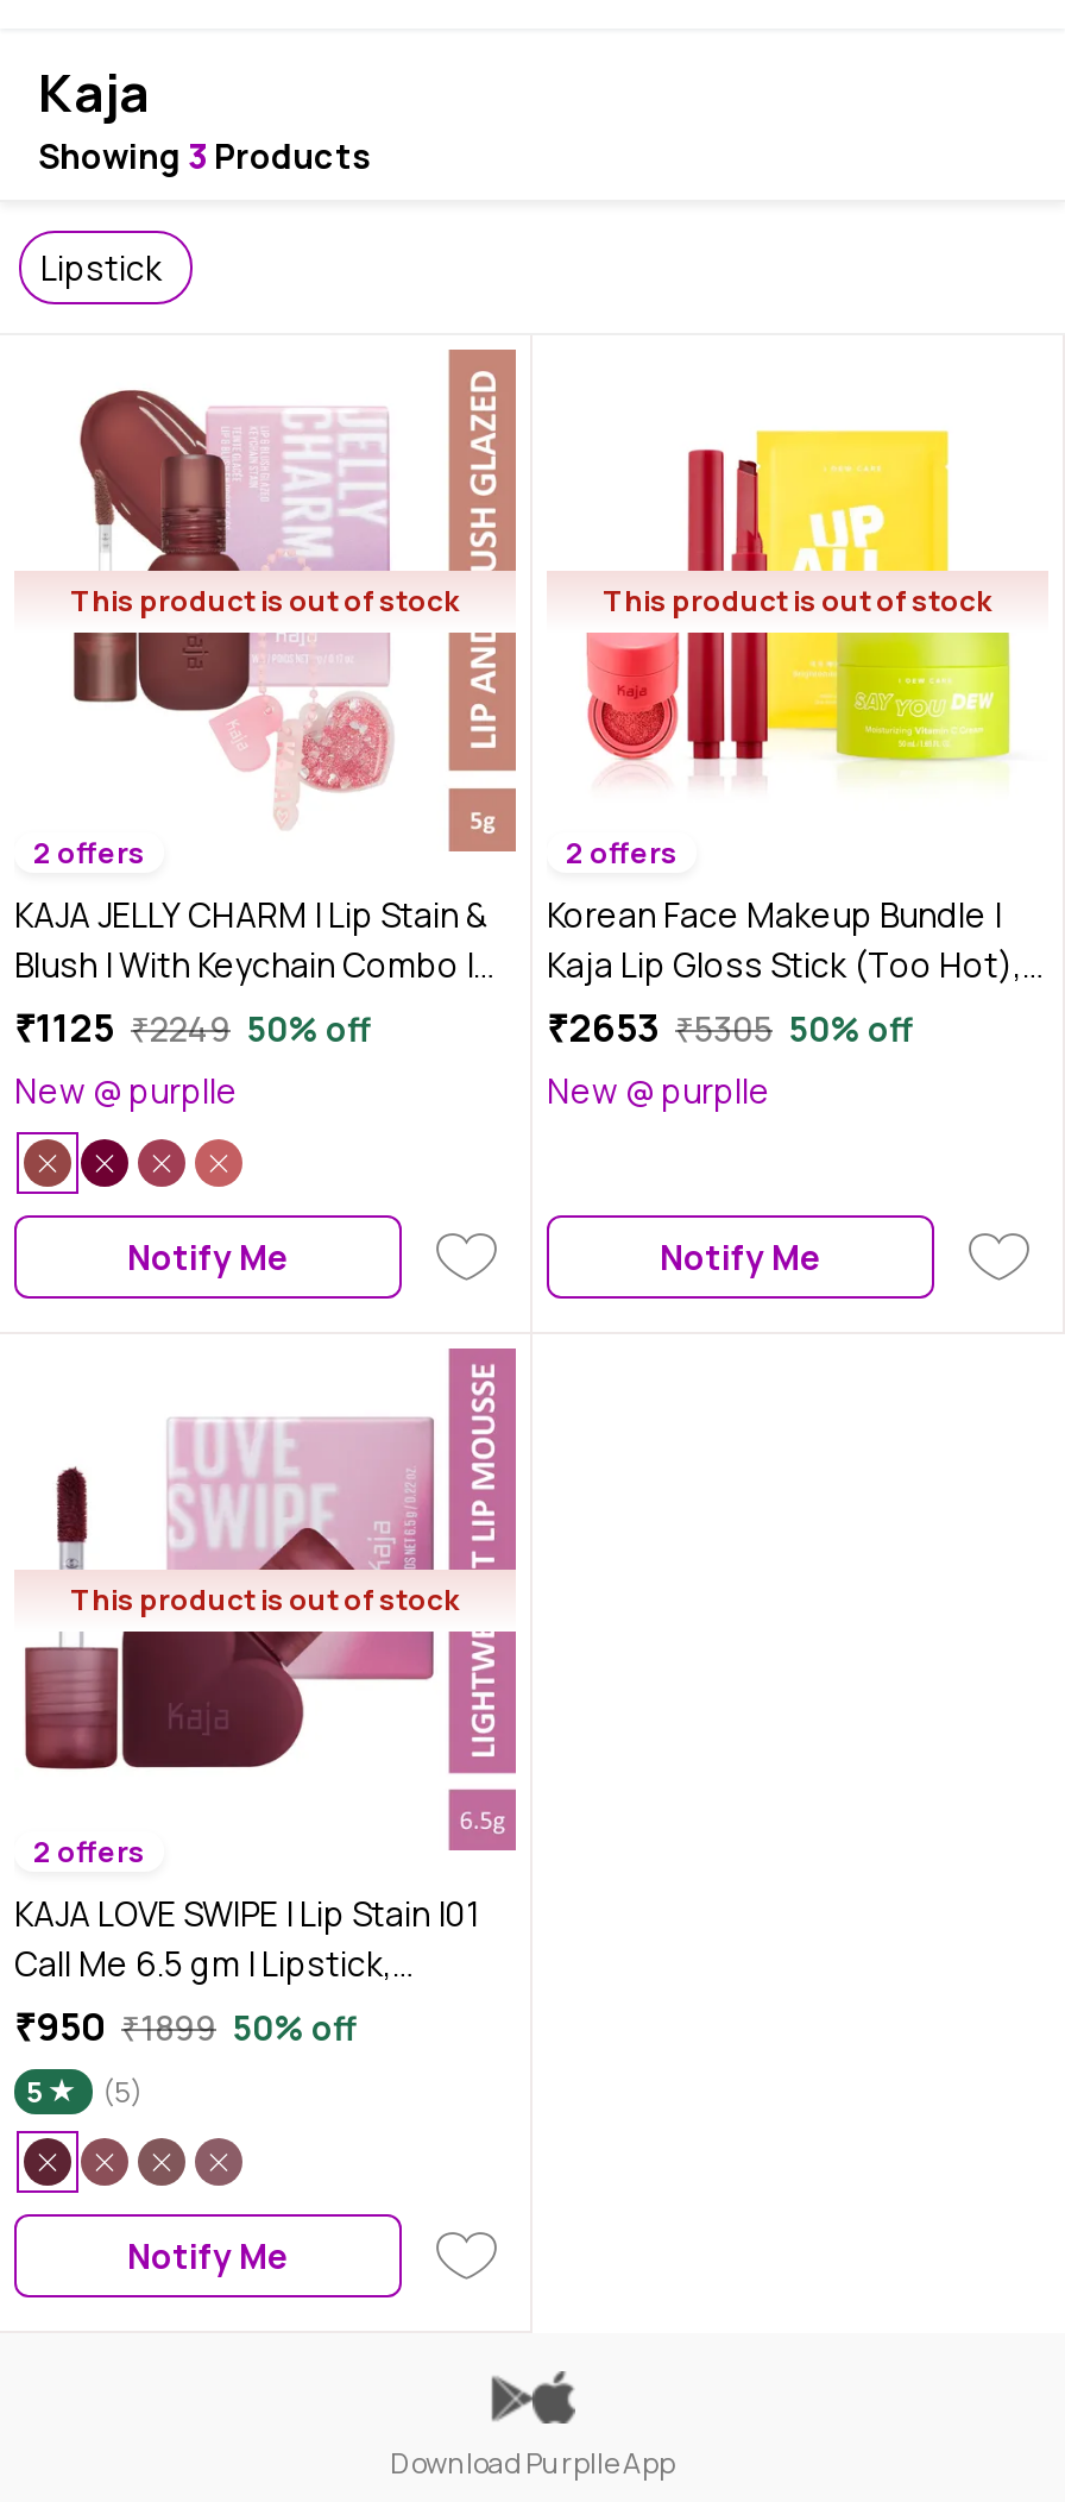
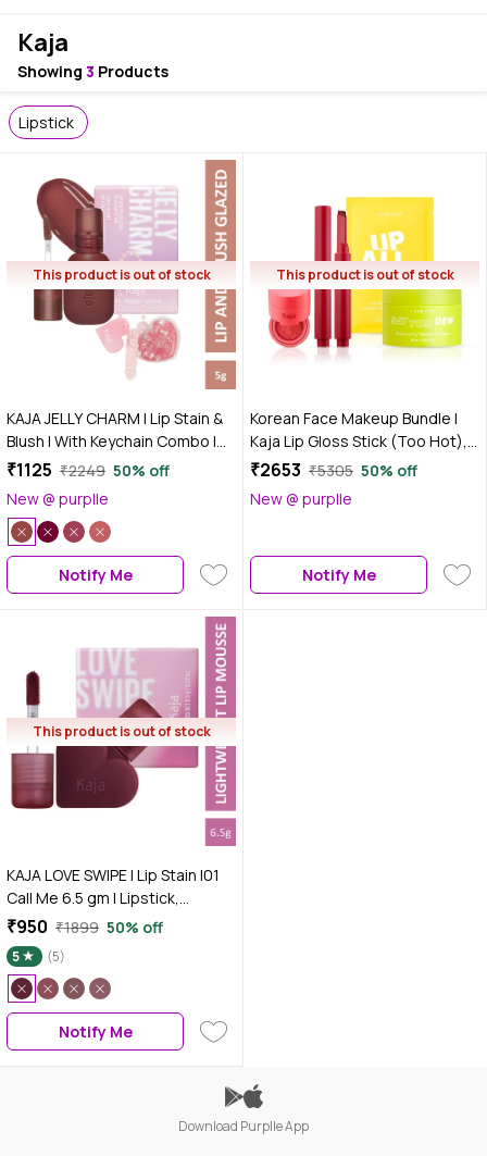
- 2 offers

- 2 offers

- 2 offers
